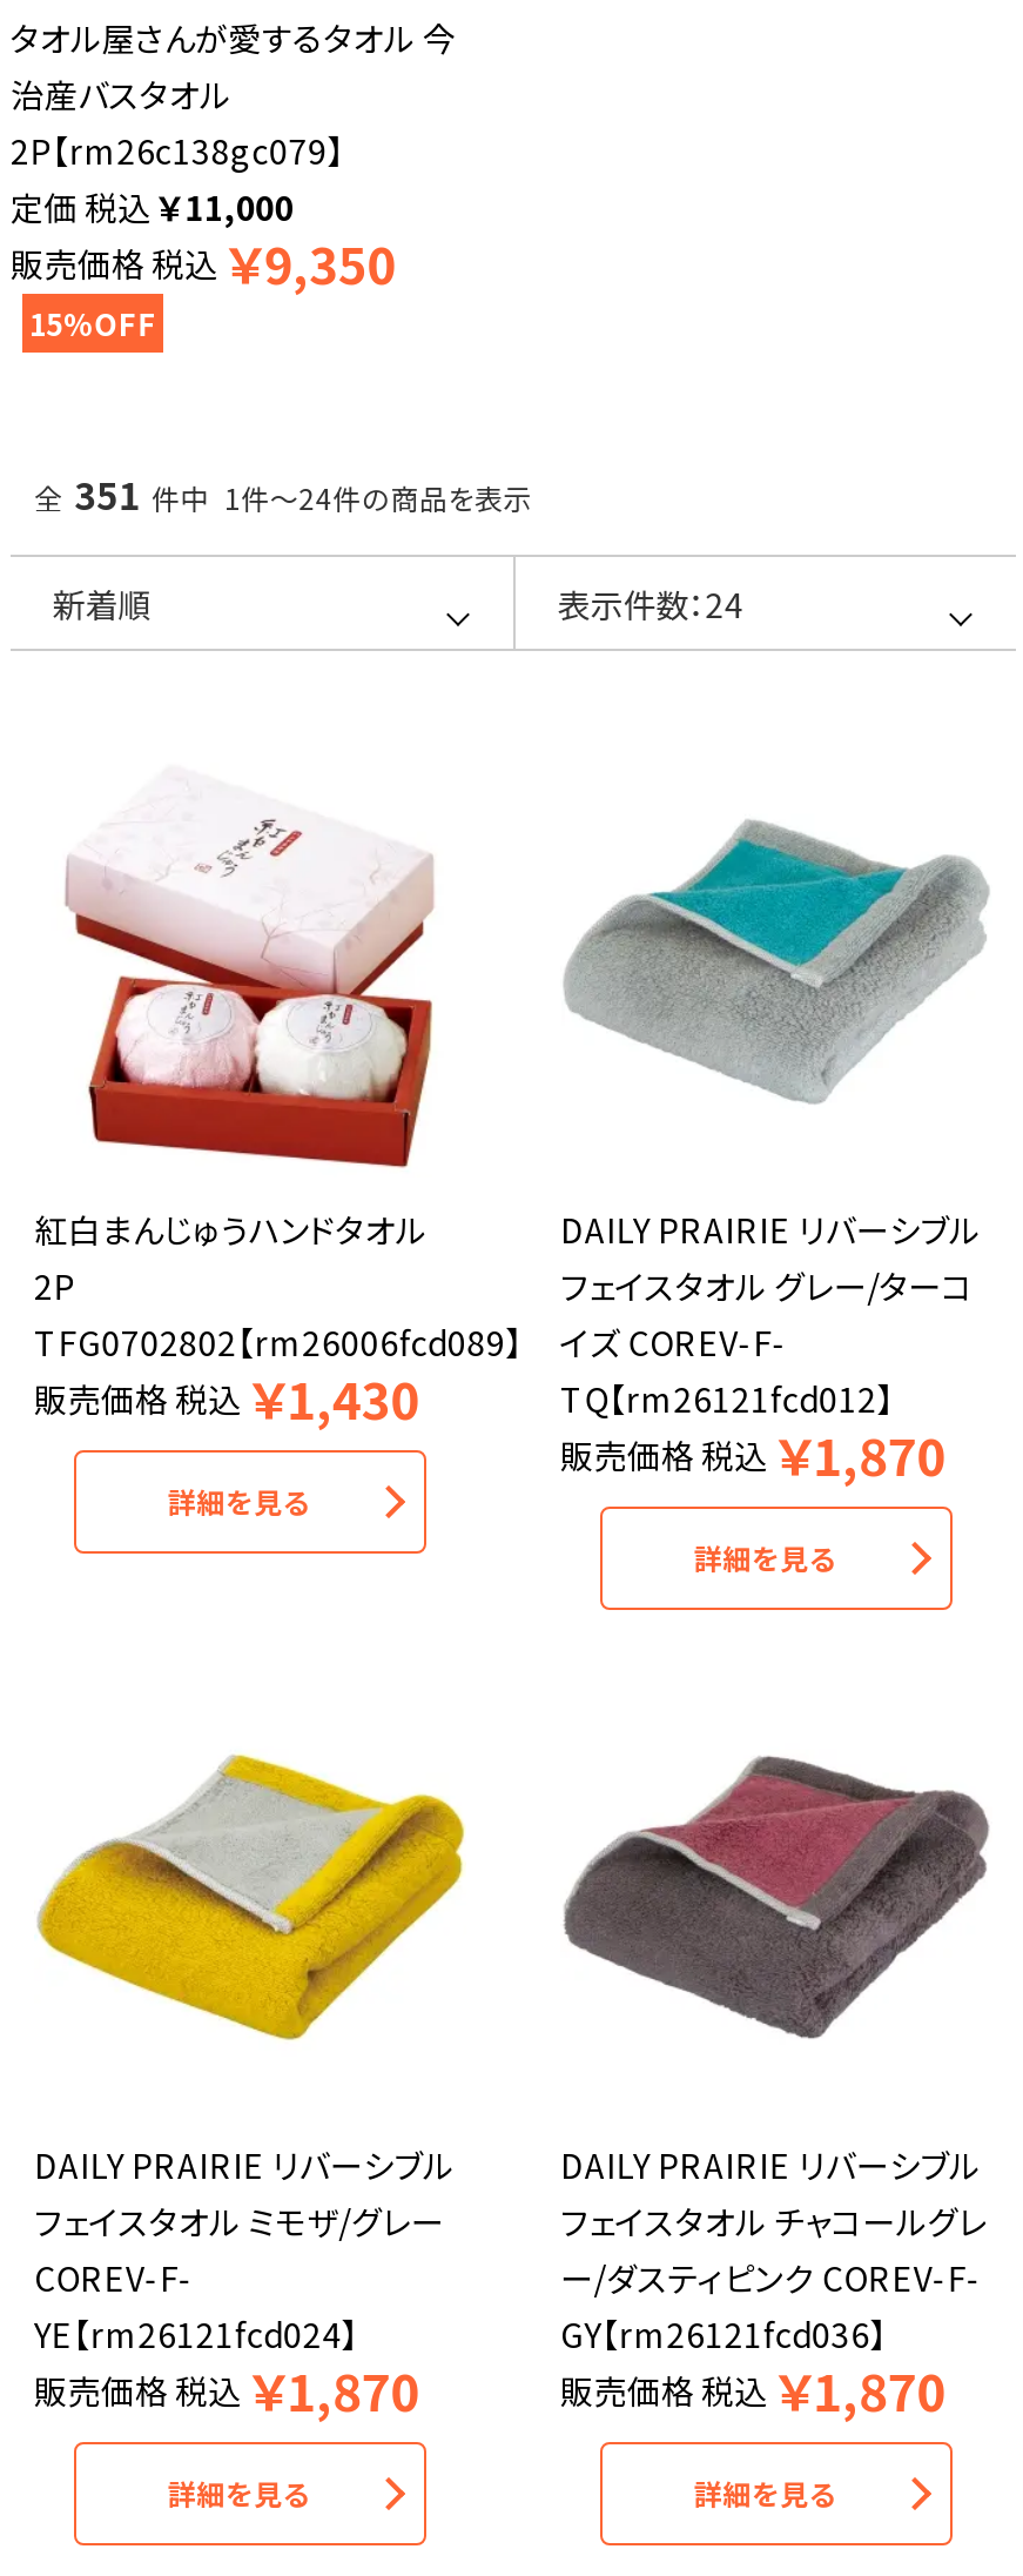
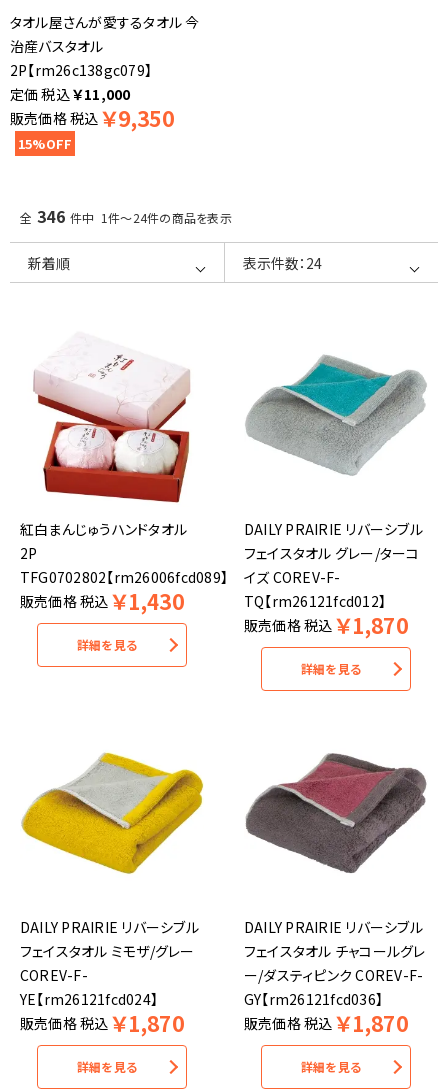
- 全 351 件中 1件～24件の商品を表示
+ 全 346 件中 1件～24件の商品を表示
